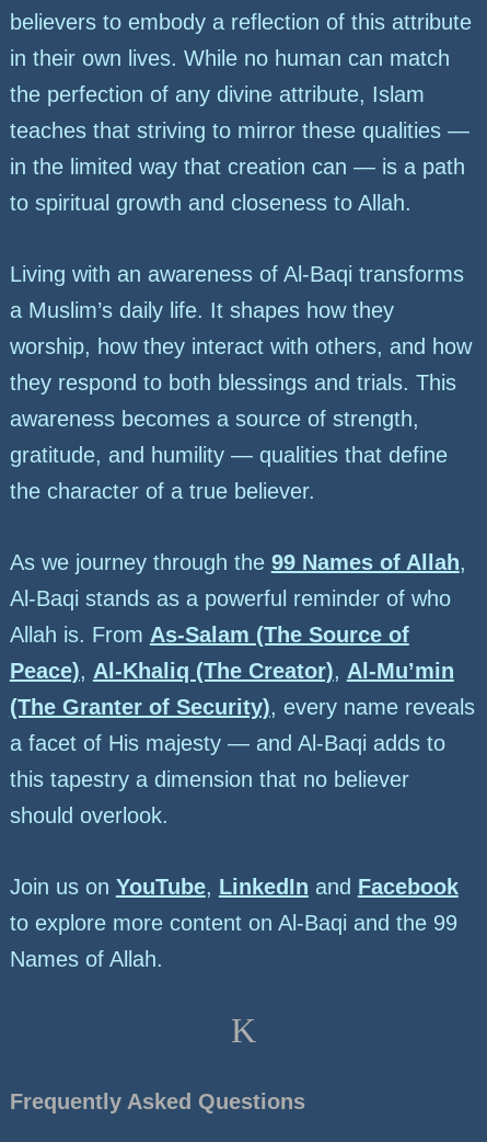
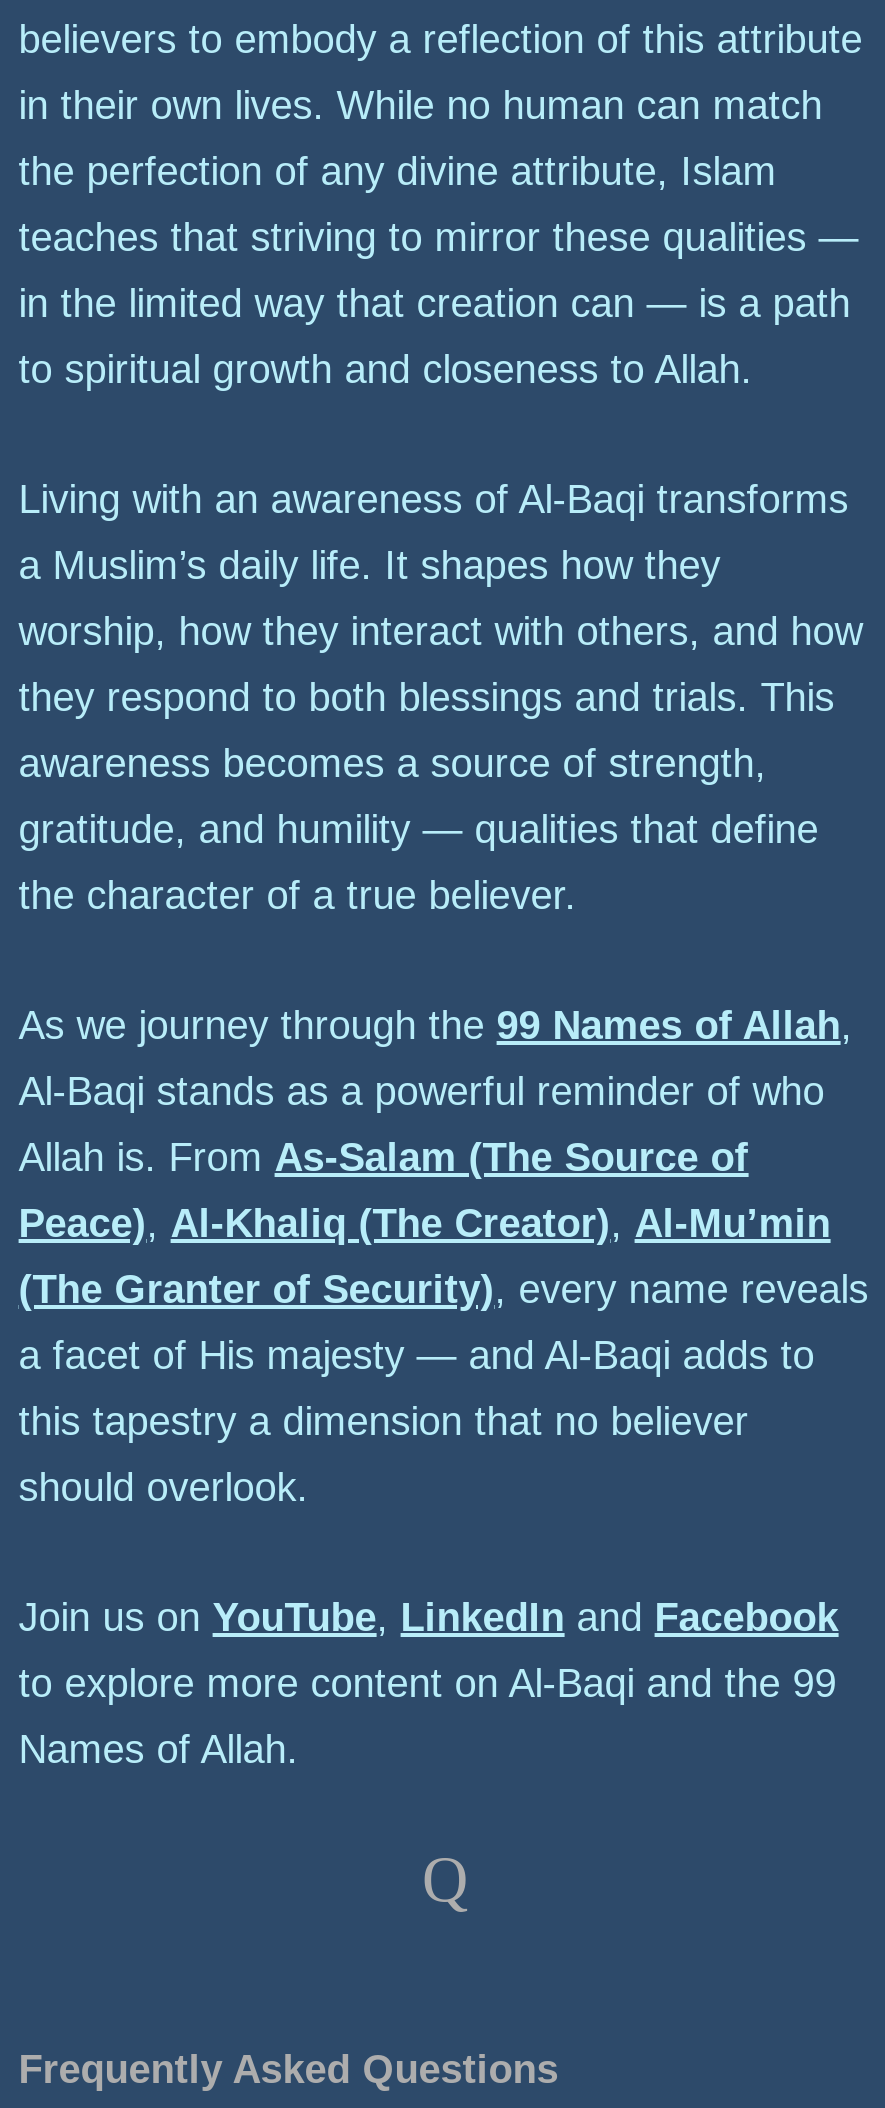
- K
+ Q
